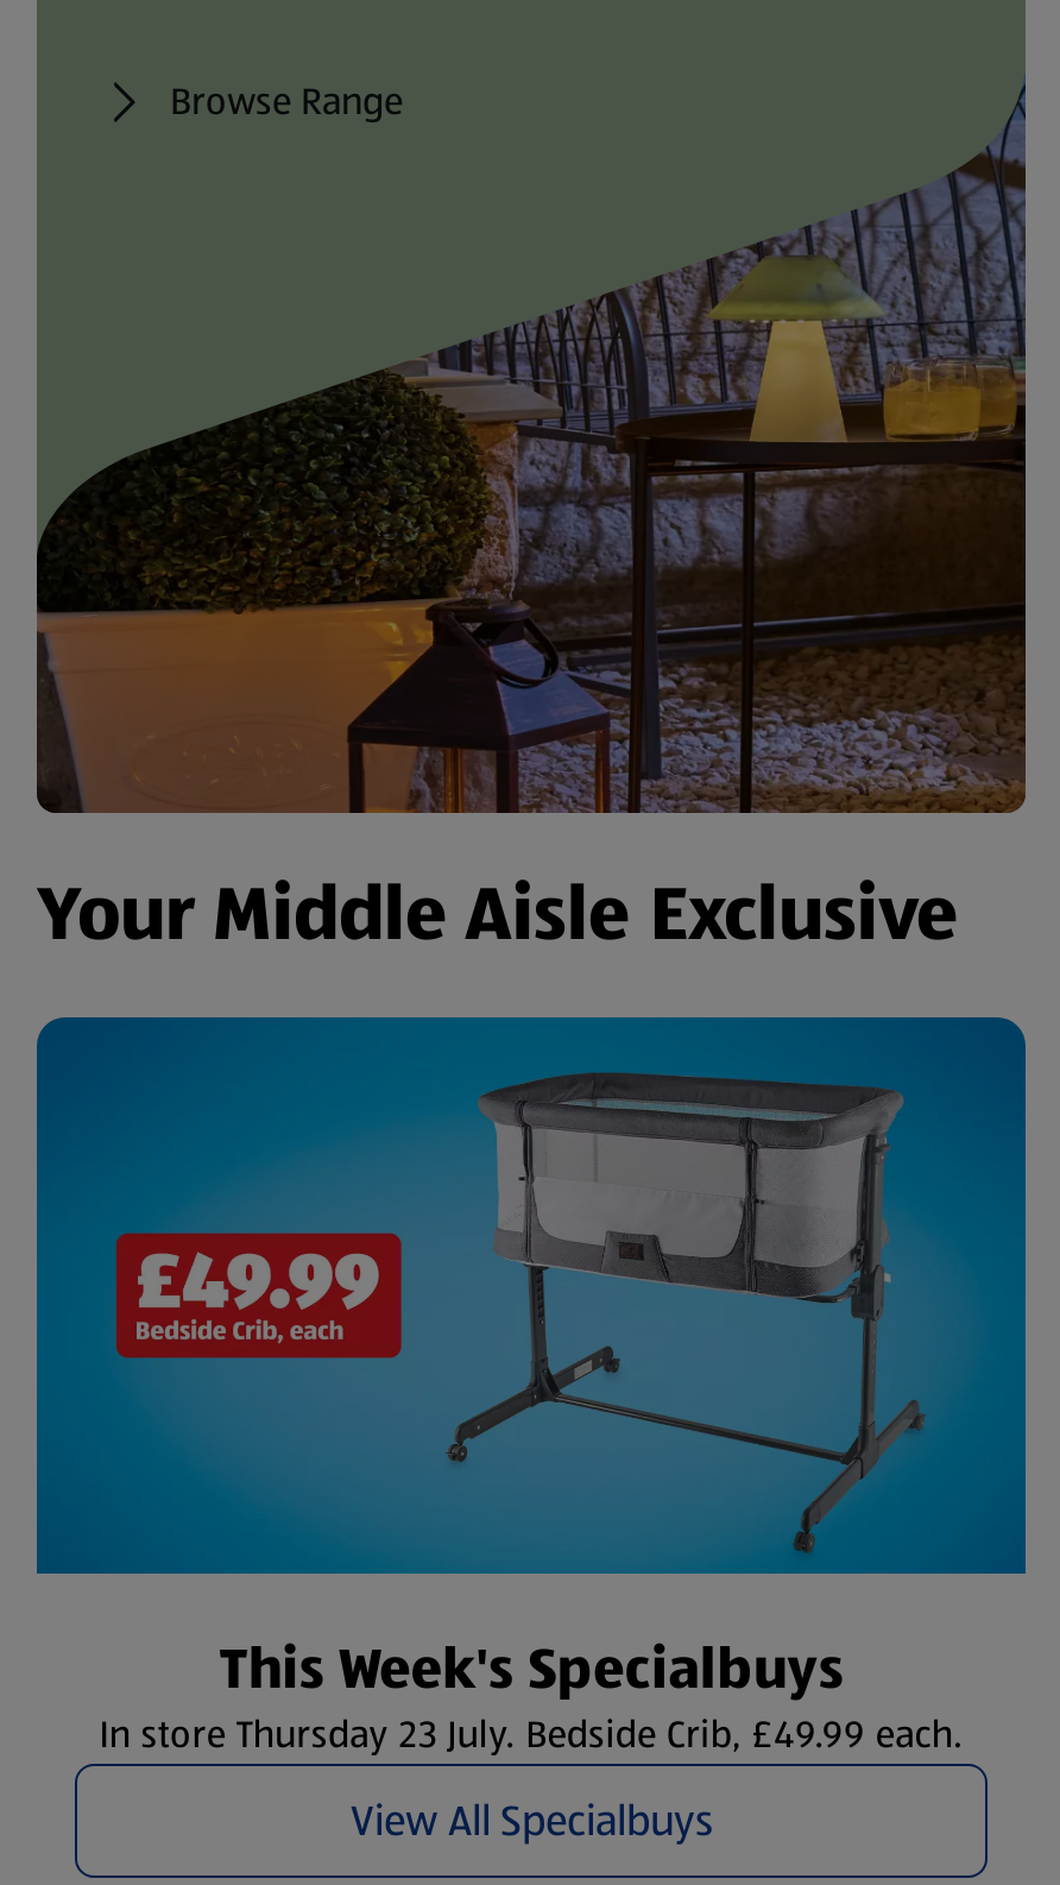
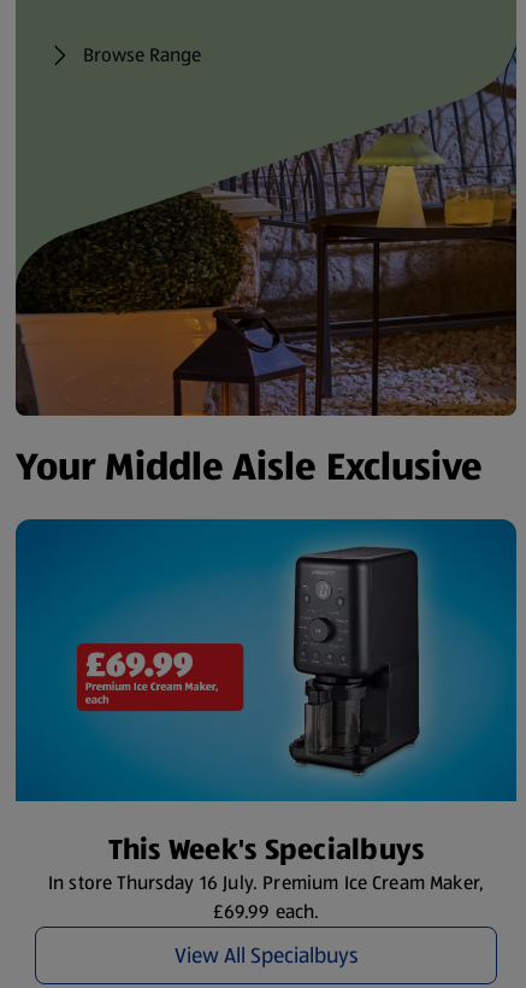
- [image]
+ [image]

- In store Thursday 23 July. Bedside Crib, £49.99 each.
+ In store Thursday 16 July. Premium Ice Cream Maker,
+ £69.99 each.
